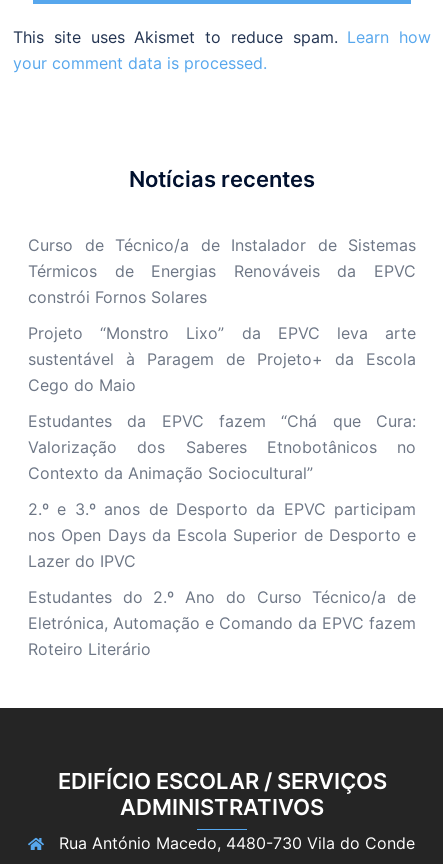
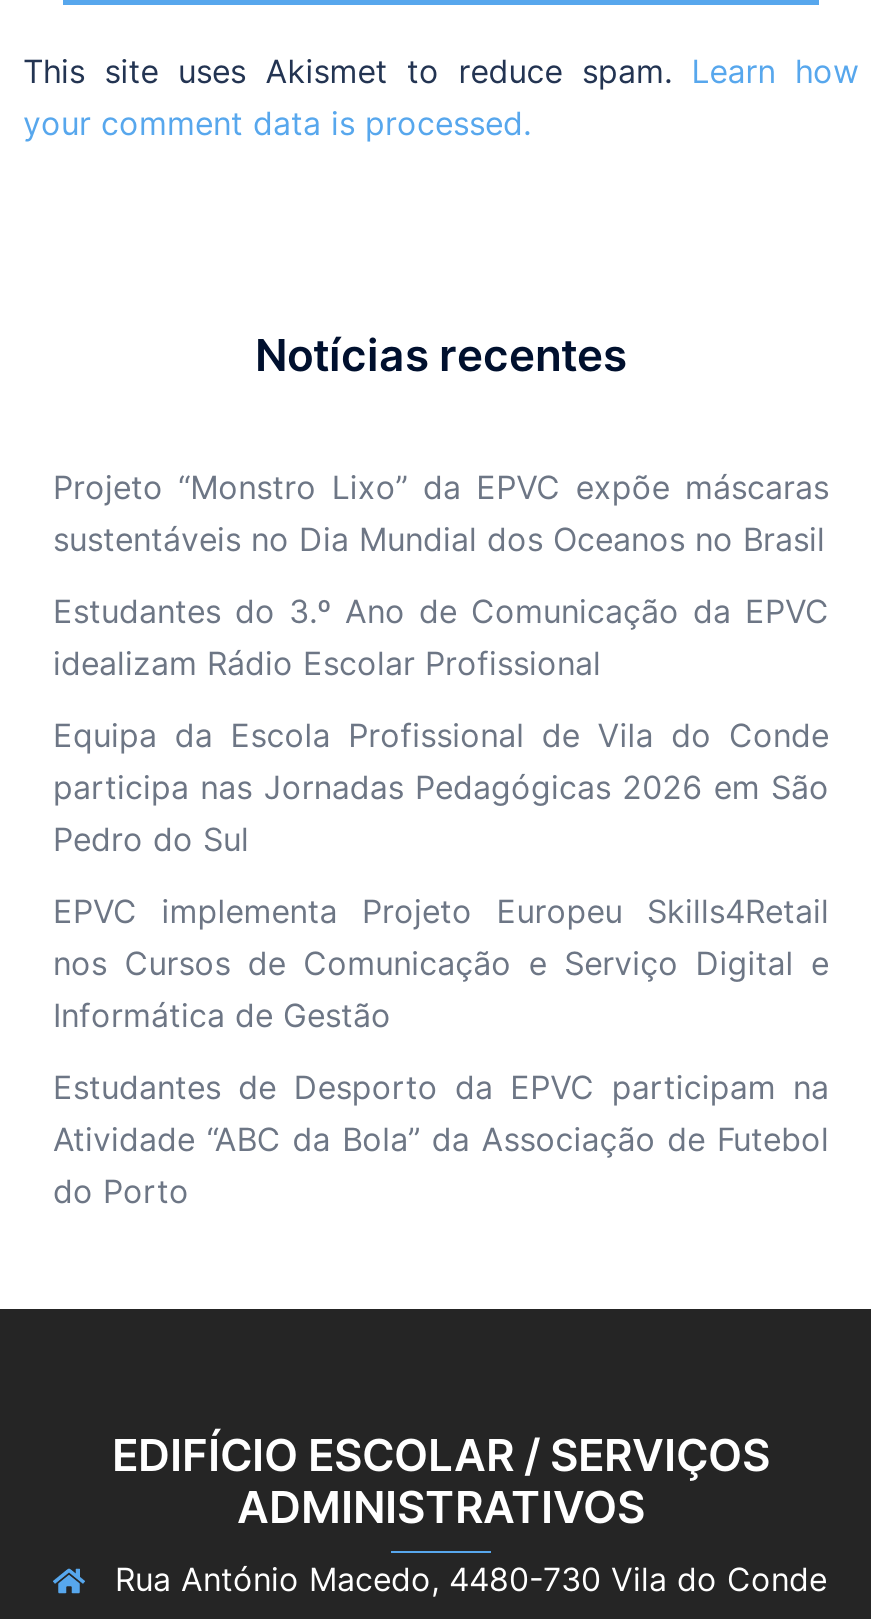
- Curso de Técnico/a de Instalador de Sistemas
- Térmicos de Energias Renováveis da EPVC
- constrói Fornos Solares
+ Projeto “Monstro Lixo” da EPVC expõe máscaras
+ sustentáveis no Dia Mundial dos Oceanos no Brasil

- Projeto “Monstro Lixo” da EPVC leva arte
- sustentável à Paragem de Projeto+ da Escola
- Cego do Maio
+ Estudantes do 3.º Ano de Comunicação da EPVC
+ idealizam Rádio Escolar Profissional

- Estudantes da EPVC fazem “Chá que Cura:
- Valorização dos Saberes Etnobotânicos no
- Contexto da Animação Sociocultural”
+ Equipa da Escola Profissional de Vila do Conde
+ participa nas Jornadas Pedagógicas 2026 em São
+ Pedro do Sul

- 2.º e 3.º anos de Desporto da EPVC participam
- nos Open Days da Escola Superior de Desporto e
- Lazer do IPVC
+ EPVC implementa Projeto Europeu Skills4Retail
+ nos Cursos de Comunicação e Serviço Digital e
+ Informática de Gestão

- Estudantes do 2.º Ano do Curso Técnico/a de
- Eletrónica, Automação e Comando da EPVC fazem
- Roteiro Literário
+ Estudantes de Desporto da EPVC participam na
+ Atividade “ABC da Bola” da Associação de Futebol
+ do Porto
